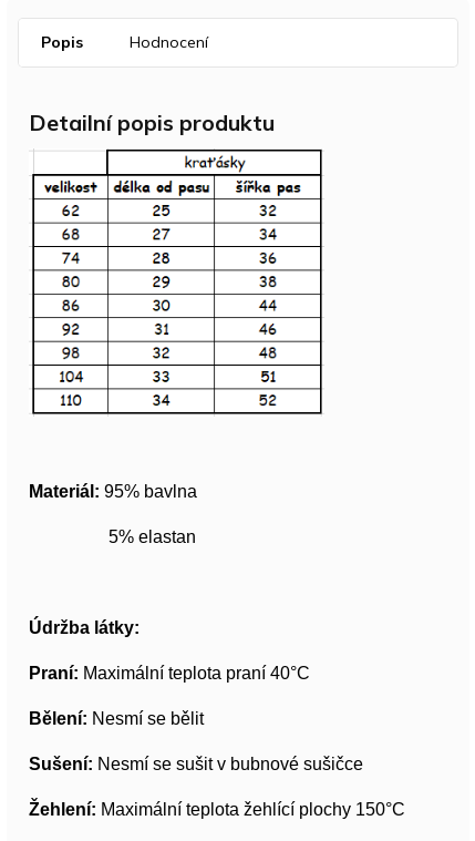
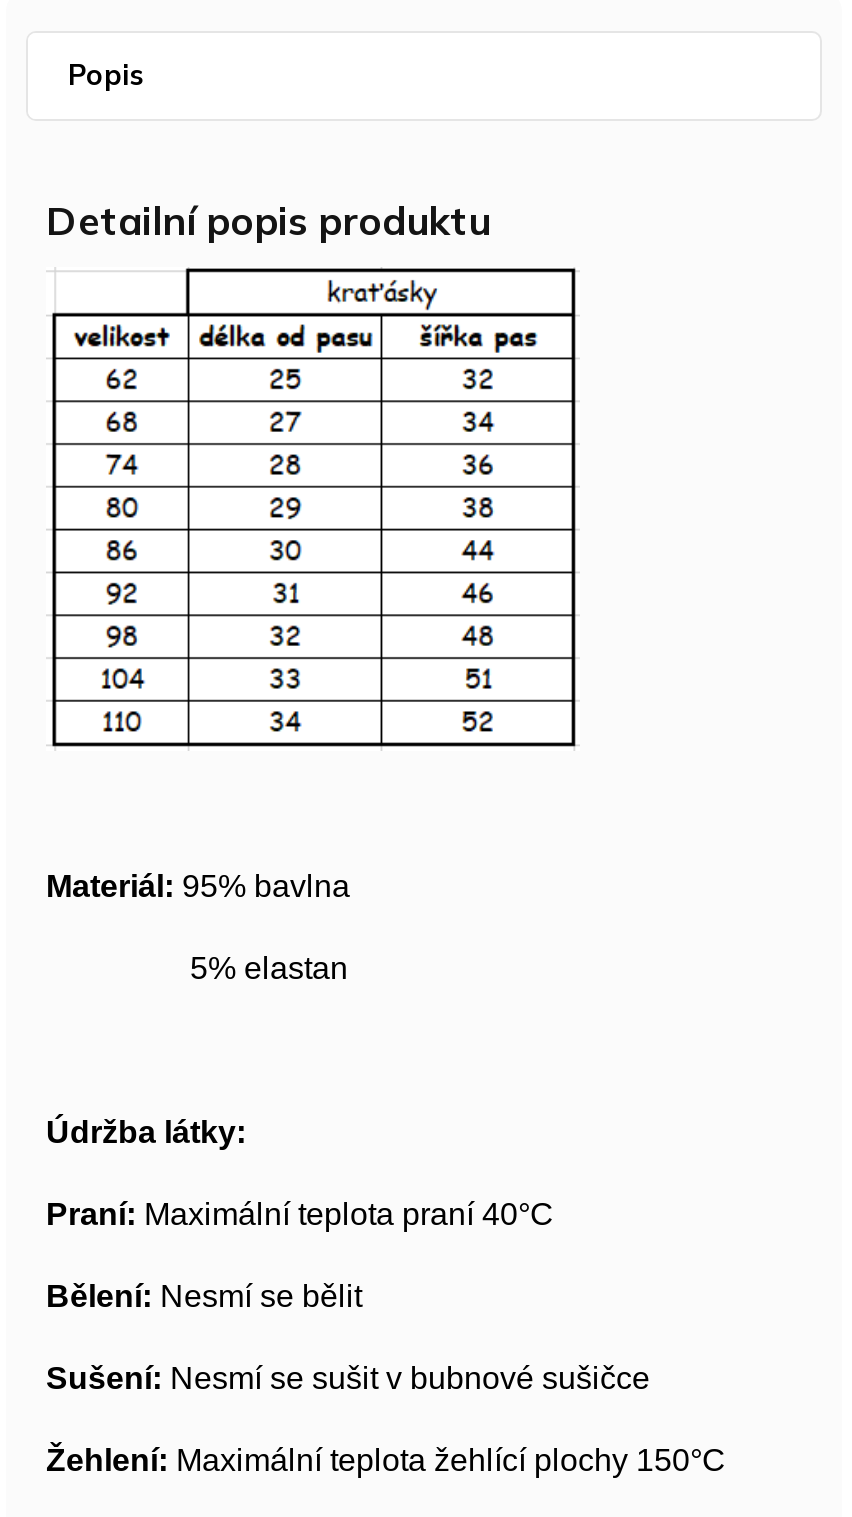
- Hodnocení
